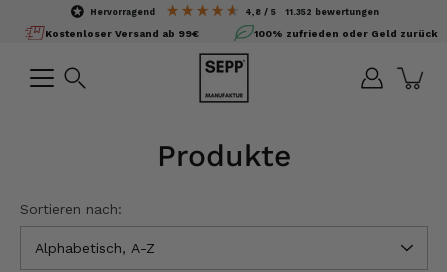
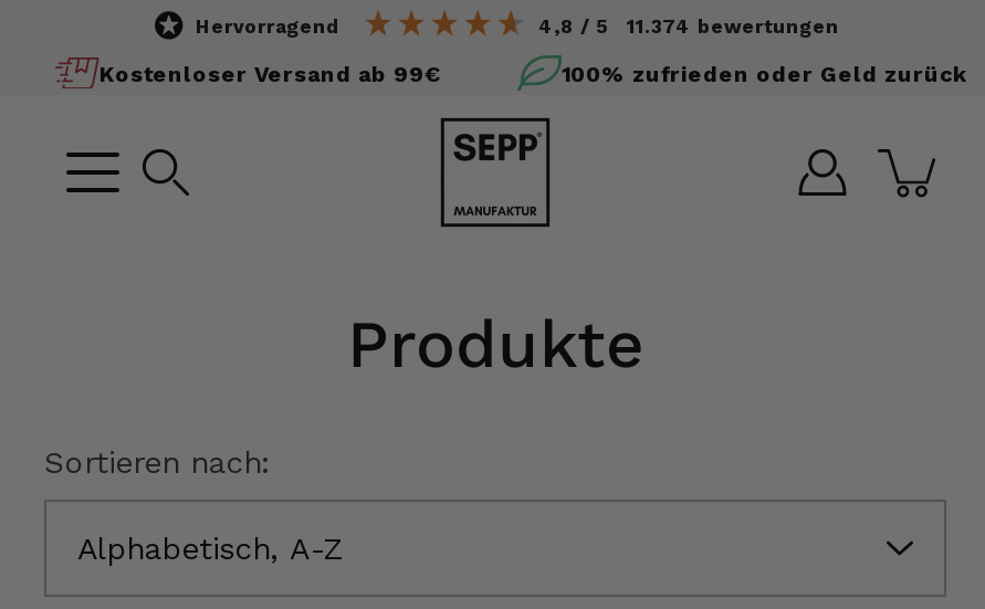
- 4,8 / 5 11.352 bewertungen
+ 4,8 / 5 11.374 bewertungen
